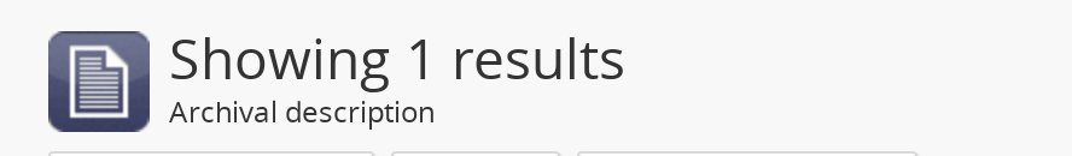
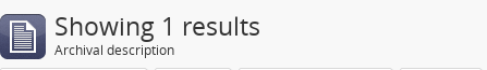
- [image]
+ [image]
